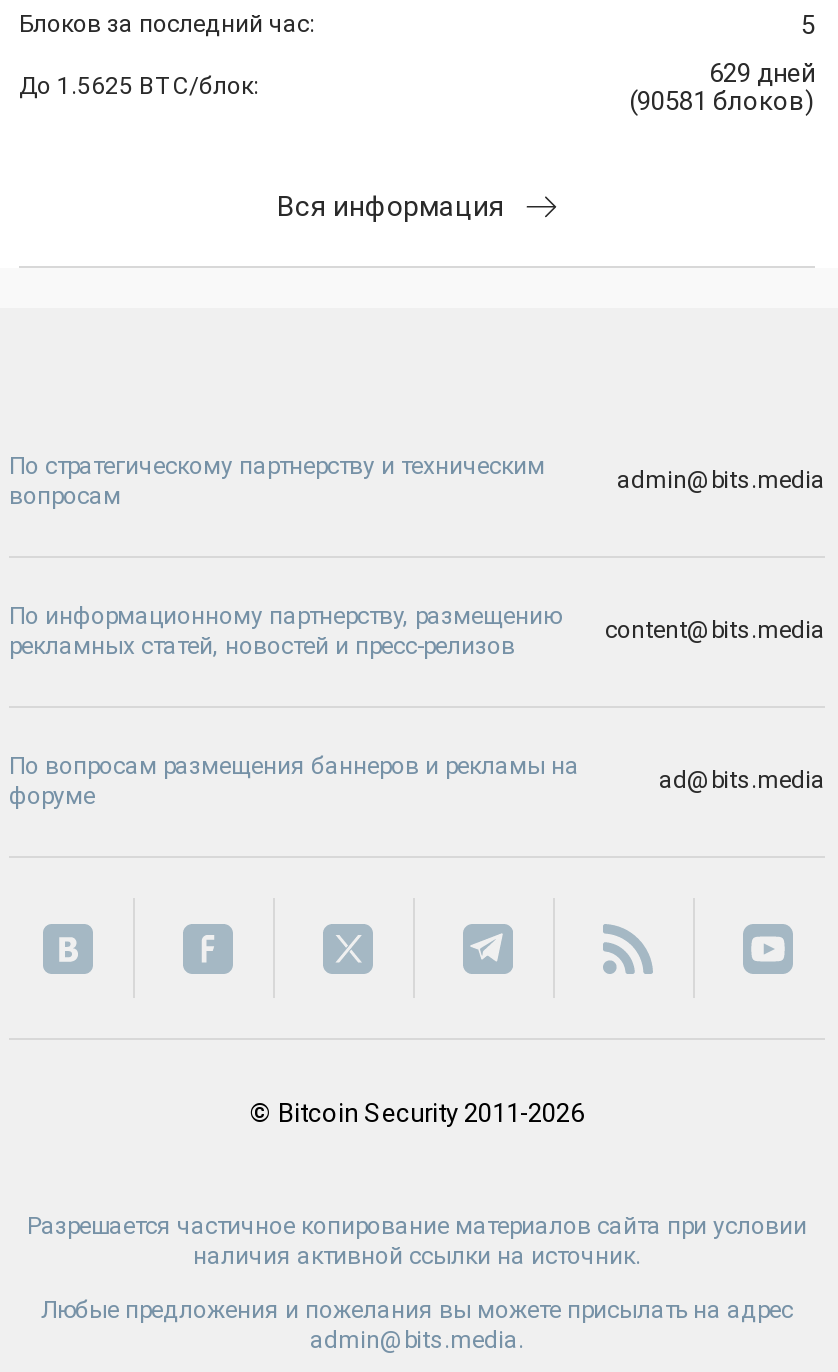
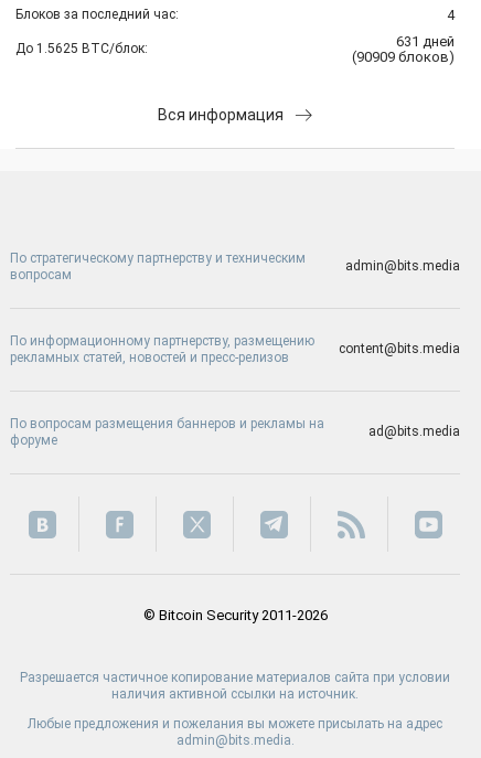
- 5
+ 4

- 629 дней
+ 631 дней

- (90581 блоков)
+ (90909 блоков)
